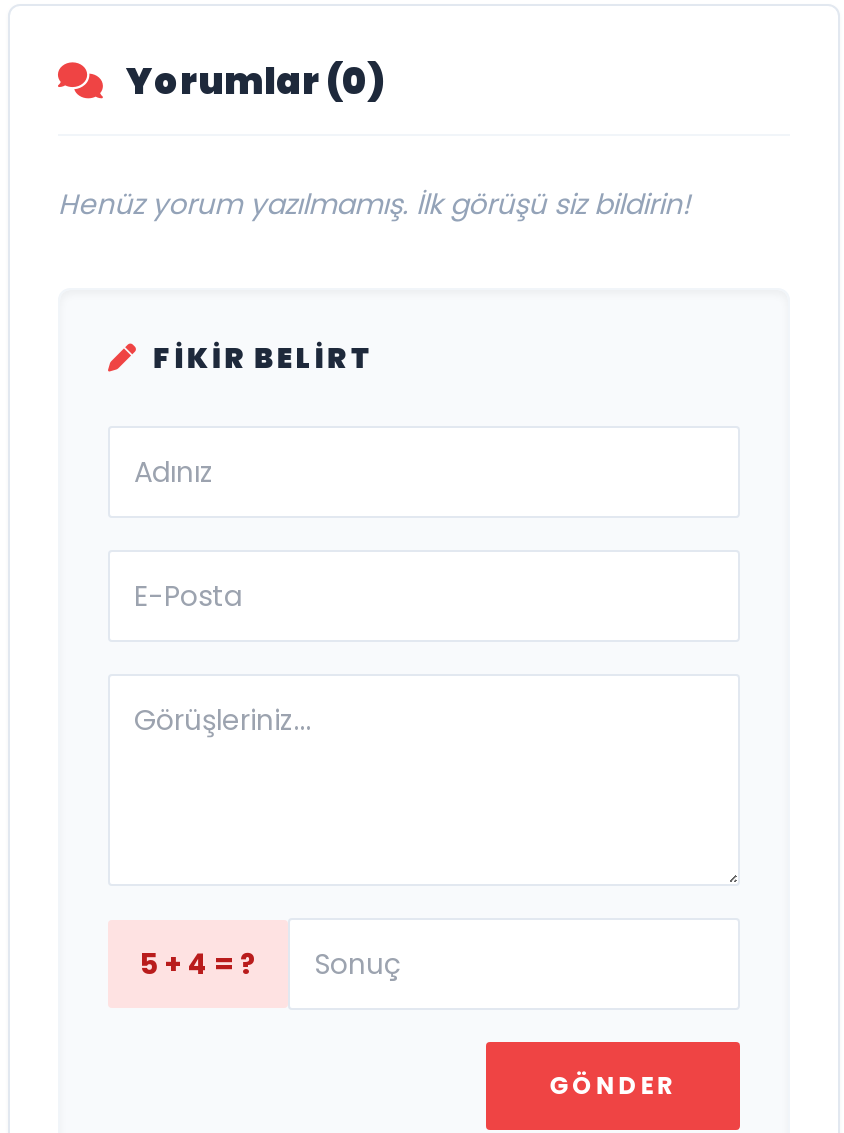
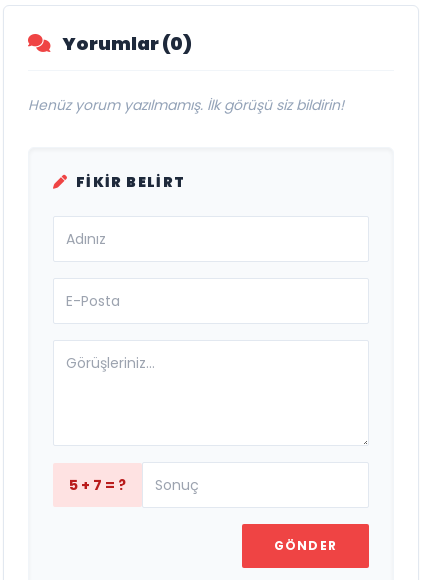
- 5 + 4 = ?
+ 5 + 7 = ?
